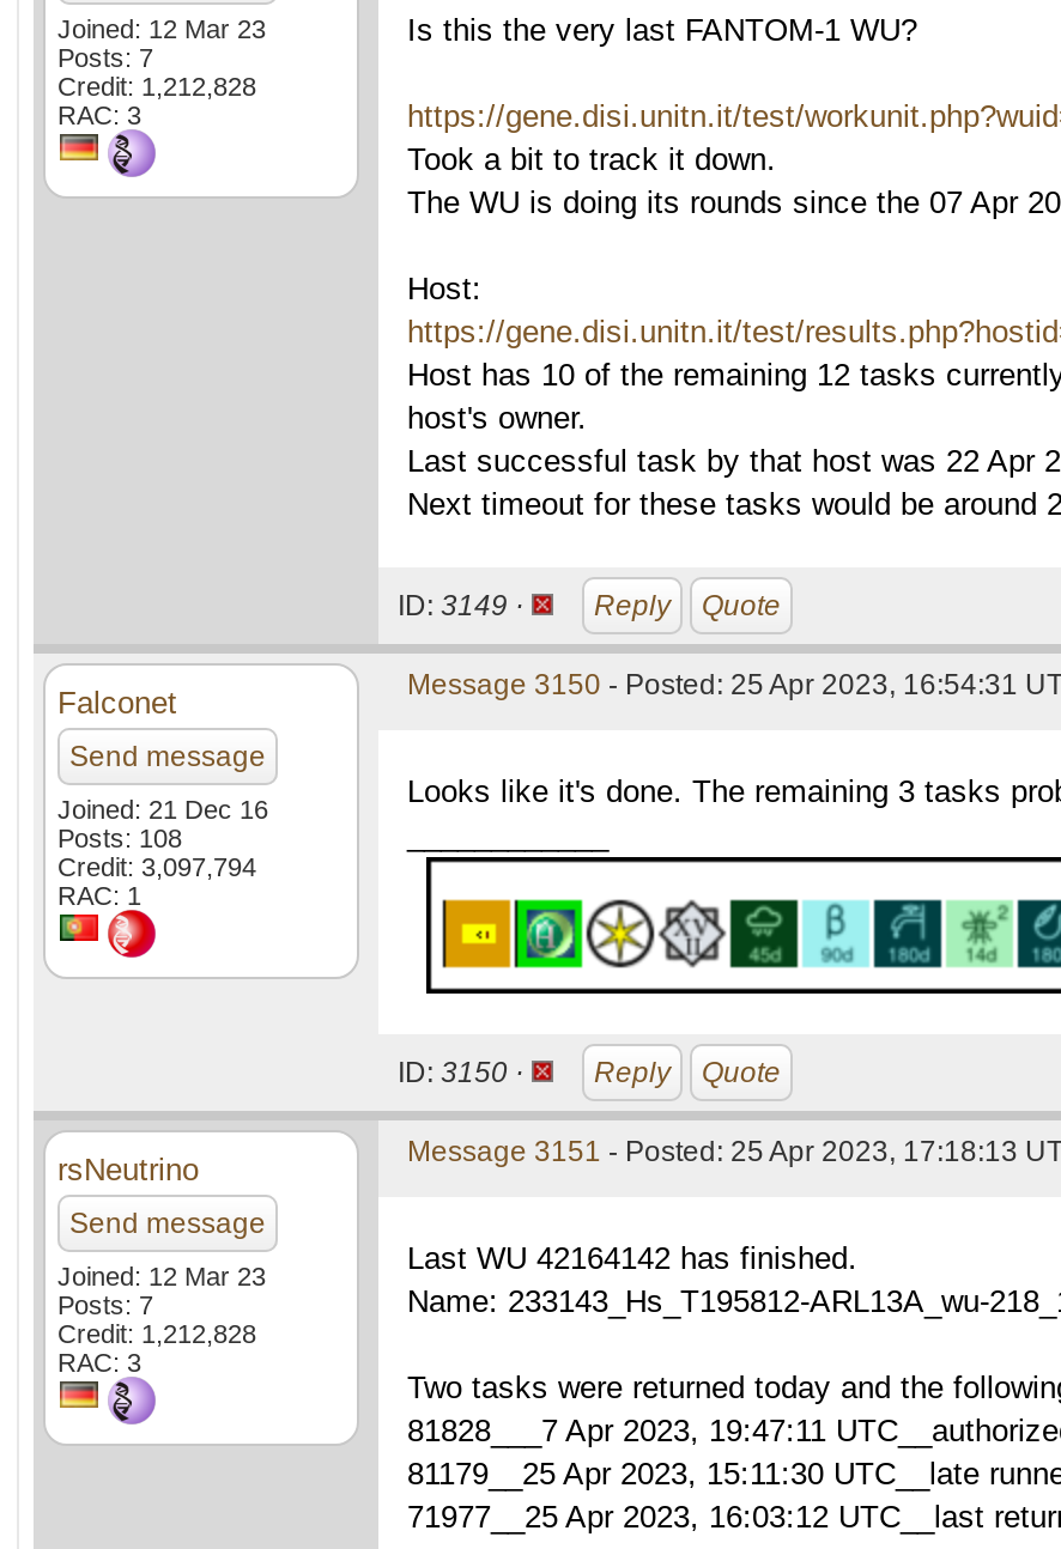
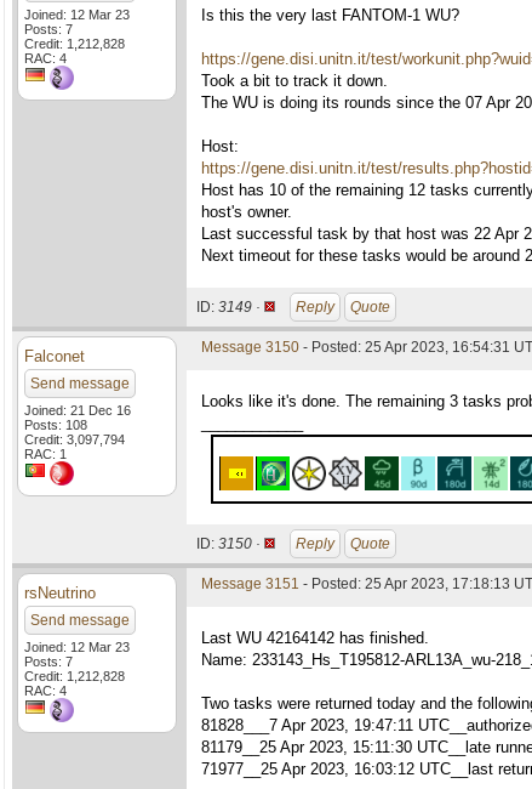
- RAC: 3
+ RAC: 4

- RAC: 3
+ RAC: 4
